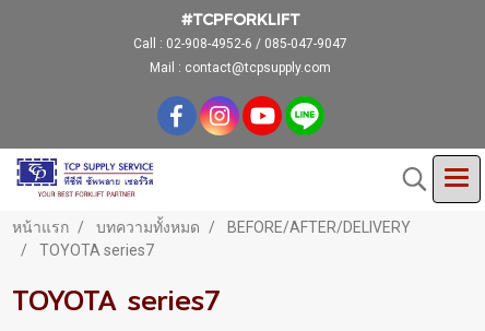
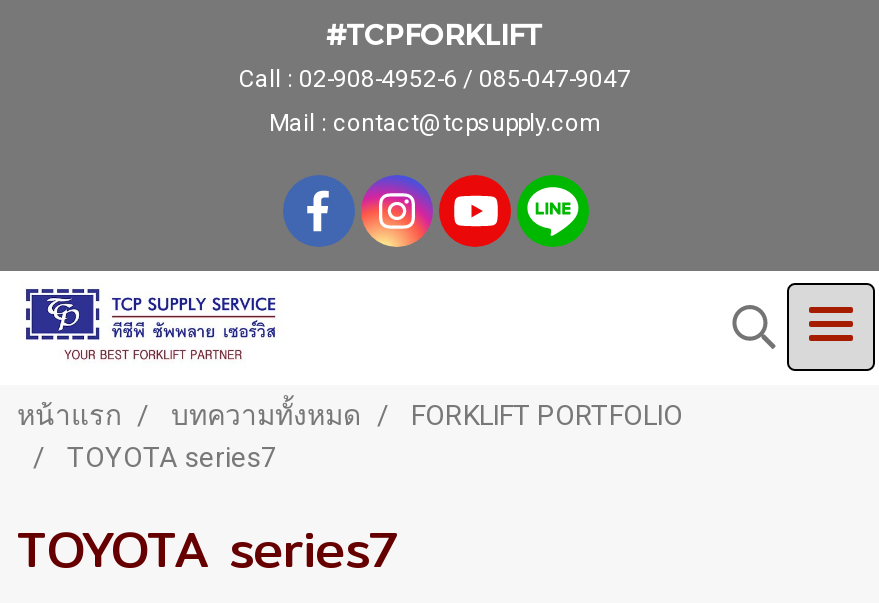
- BEFORE/AFTER/DELIVERY
+ FORKLIFT PORTFOLIO
